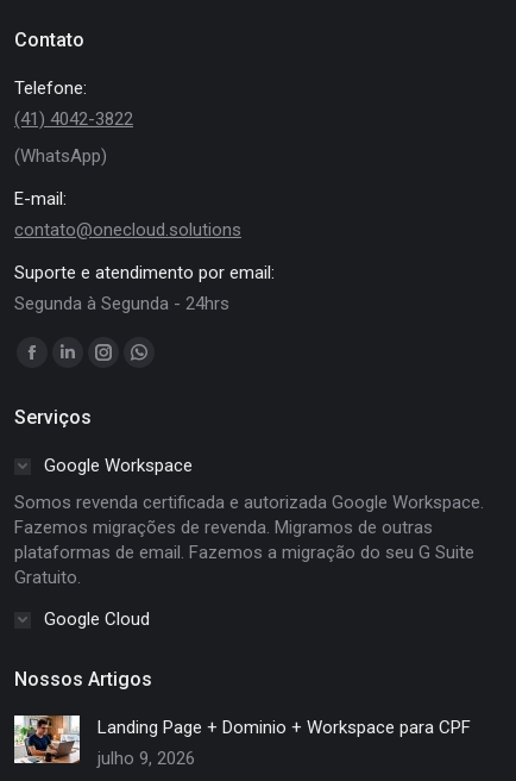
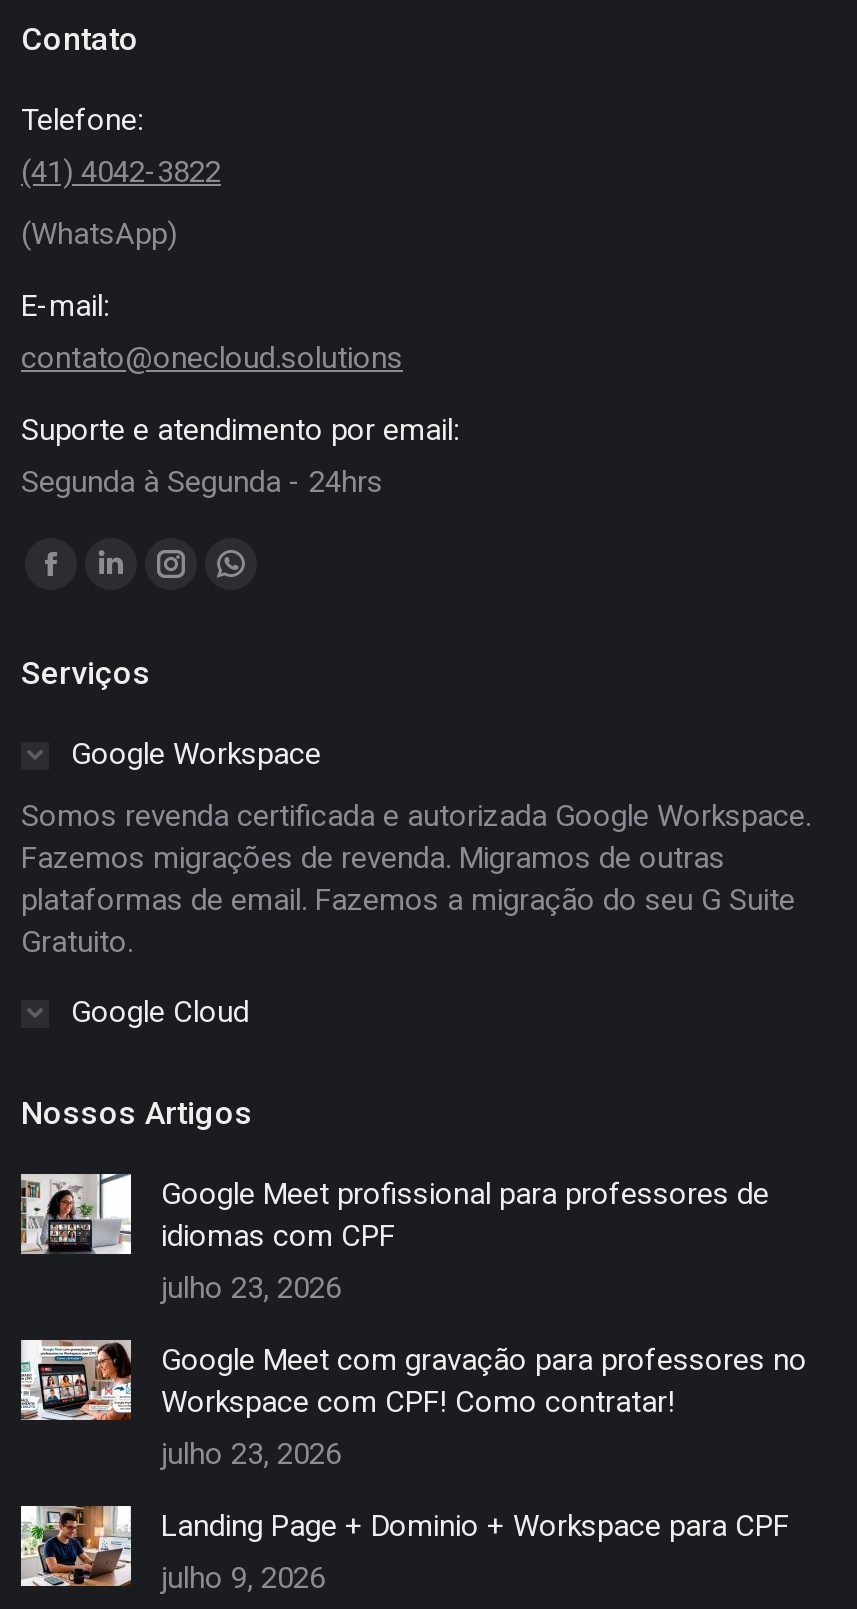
+ [image]
+ Google Meet profissional para professores de
+ idiomas com CPF
+ julho 23, 2026
+ Google Meet com gravação para professores no
+ Workspace com CPF! Como contratar!
+ julho 23, 2026

+ [image]
